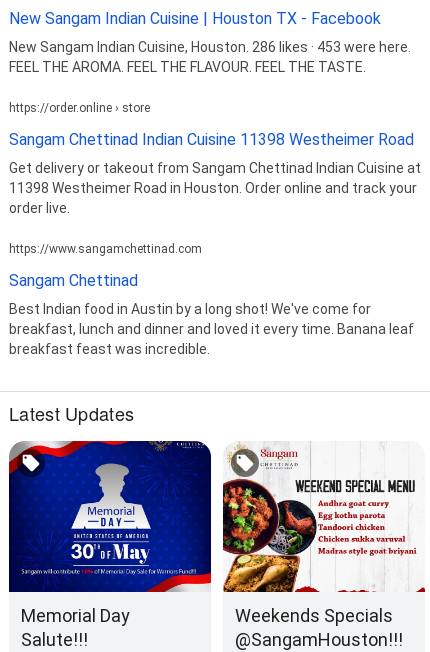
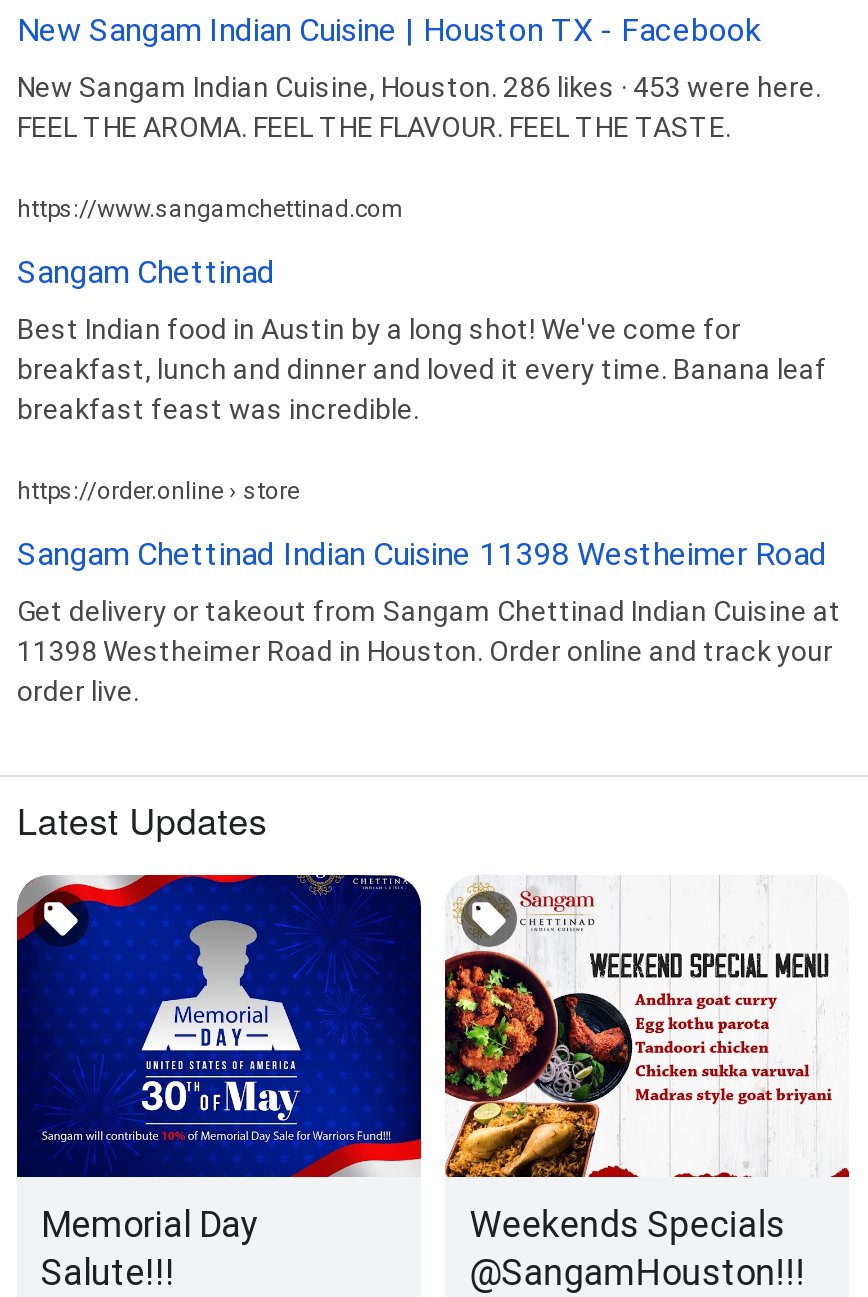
moved down: https://order.online › store | Sangam Chettinad Indian Cuisine 11398 Westheimer Road | Get delivery or takeout from Sangam Chettinad Indian Cuisine at | 11398 Westheimer Road in Houston. Order online and track your | order live.

moved up: https://www.sangamchettinad.com | Sangam Chettinad | Best Indian food in Austin by a long shot! We've come for | breakfast, lunch and dinner and loved it every time. Banana leaf | breakfast feast was incredible.
